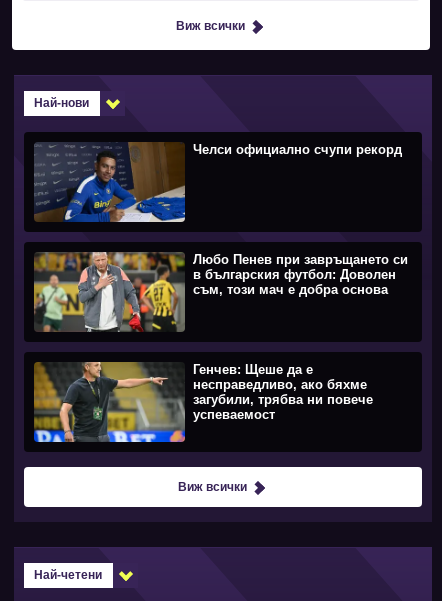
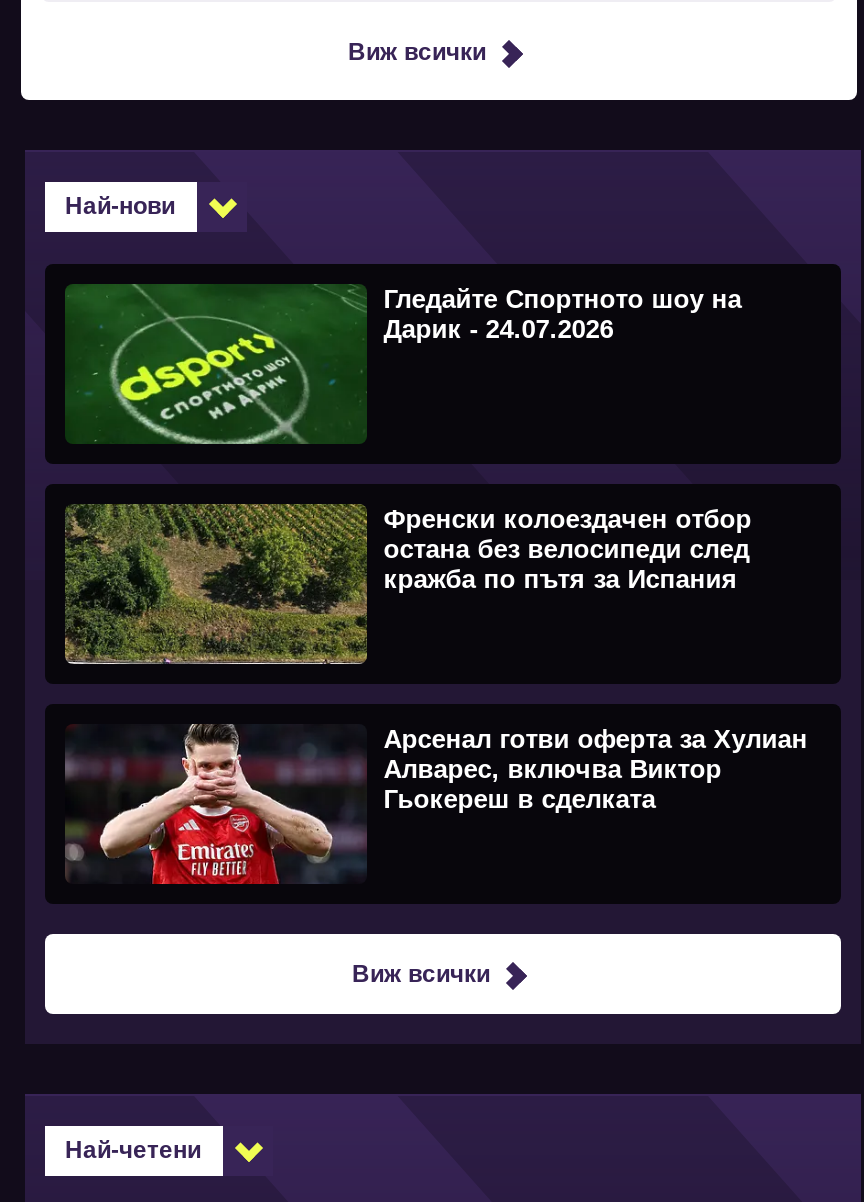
- [image]
- Челси официално счупи рекорд
+ [image]
+ Гледайте Спортното шоу на
+ Дарик - 24.07.2026

- [image]
- Любо Пенев при завръщането си
- в българския футбол: Доволен
- съм, този мач е добра основа
+ [image]
+ Френски колоездачен отбор
+ остана без велосипеди след
+ кражба по пътя за Испания

- [image]
- Генчев: Щеше да е
- несправедливо, ако бяхме
- загубили, трябва ни повече
- успеваемост
+ [image]
+ Арсенал готви оферта за Хулиан
+ Алварес, включва Виктор
+ Гьокереш в сделката
